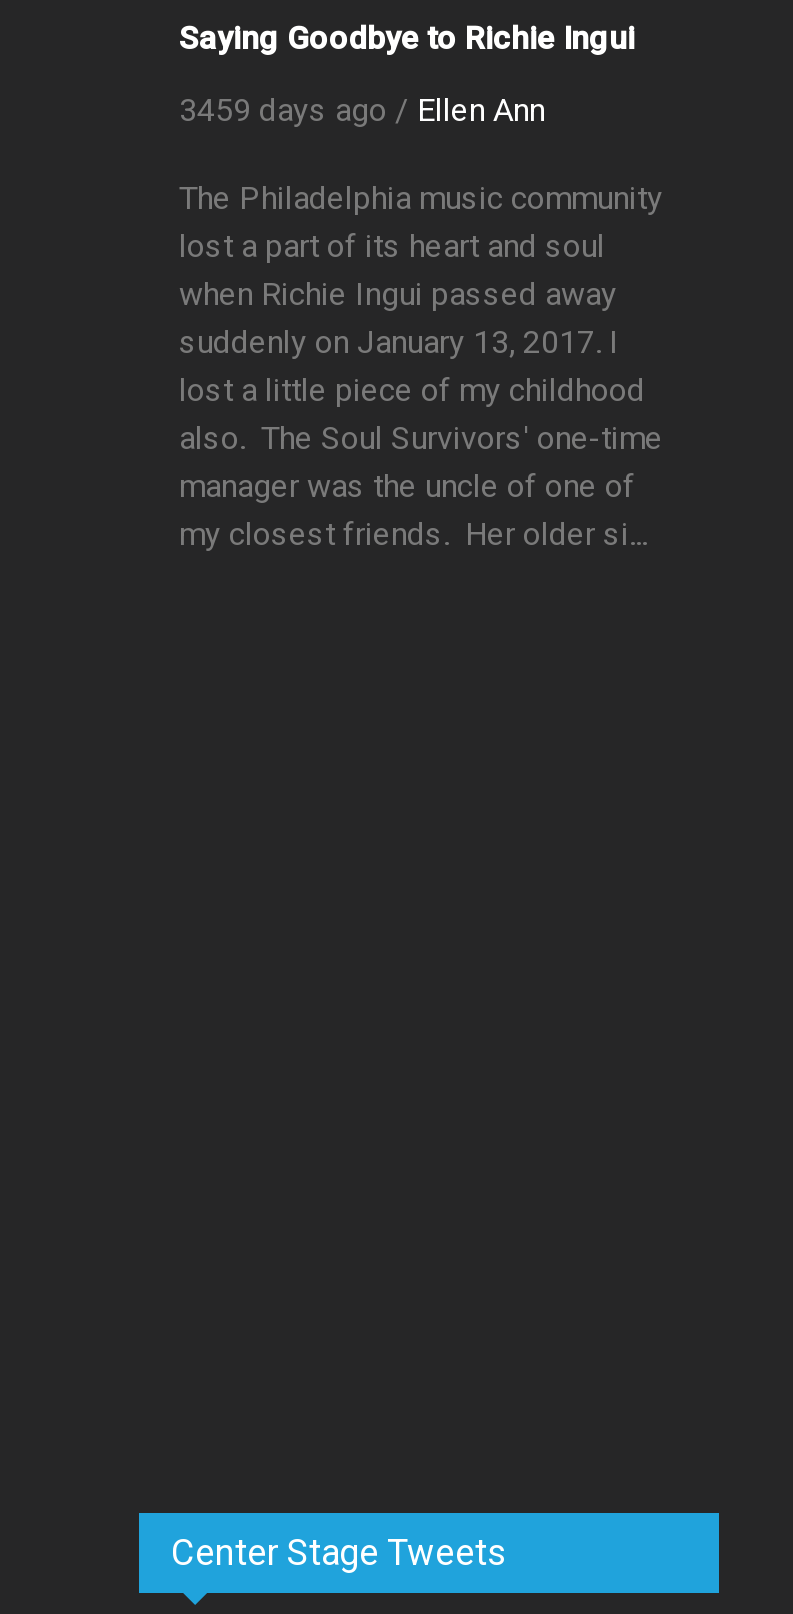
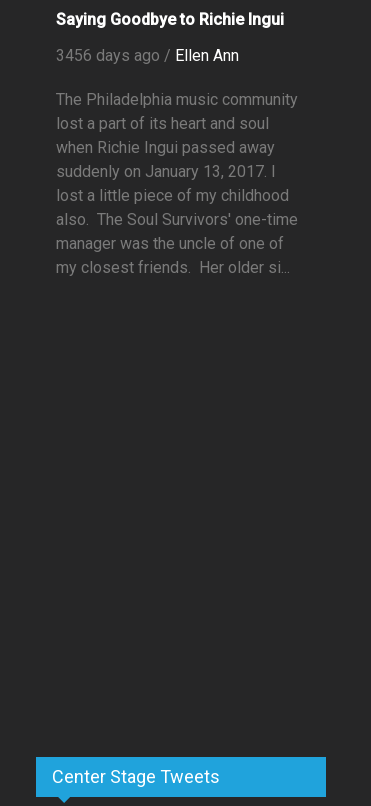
- 3459 days ago / Ellen Ann
+ 3456 days ago / Ellen Ann
